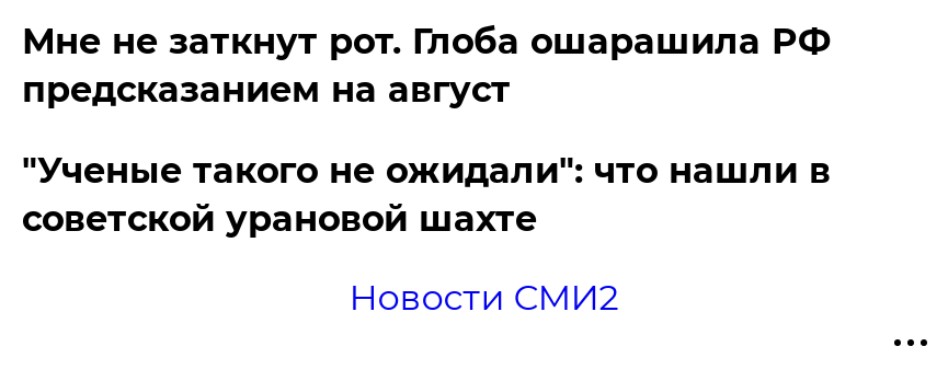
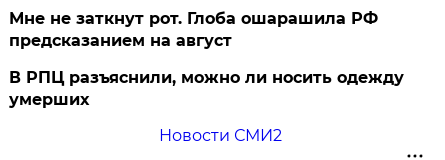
- "Ученые такого не ожидали": что нашли в
- советской урановой шахте
+ В РПЦ разъяснили, можно ли носить одежду
+ умерших
